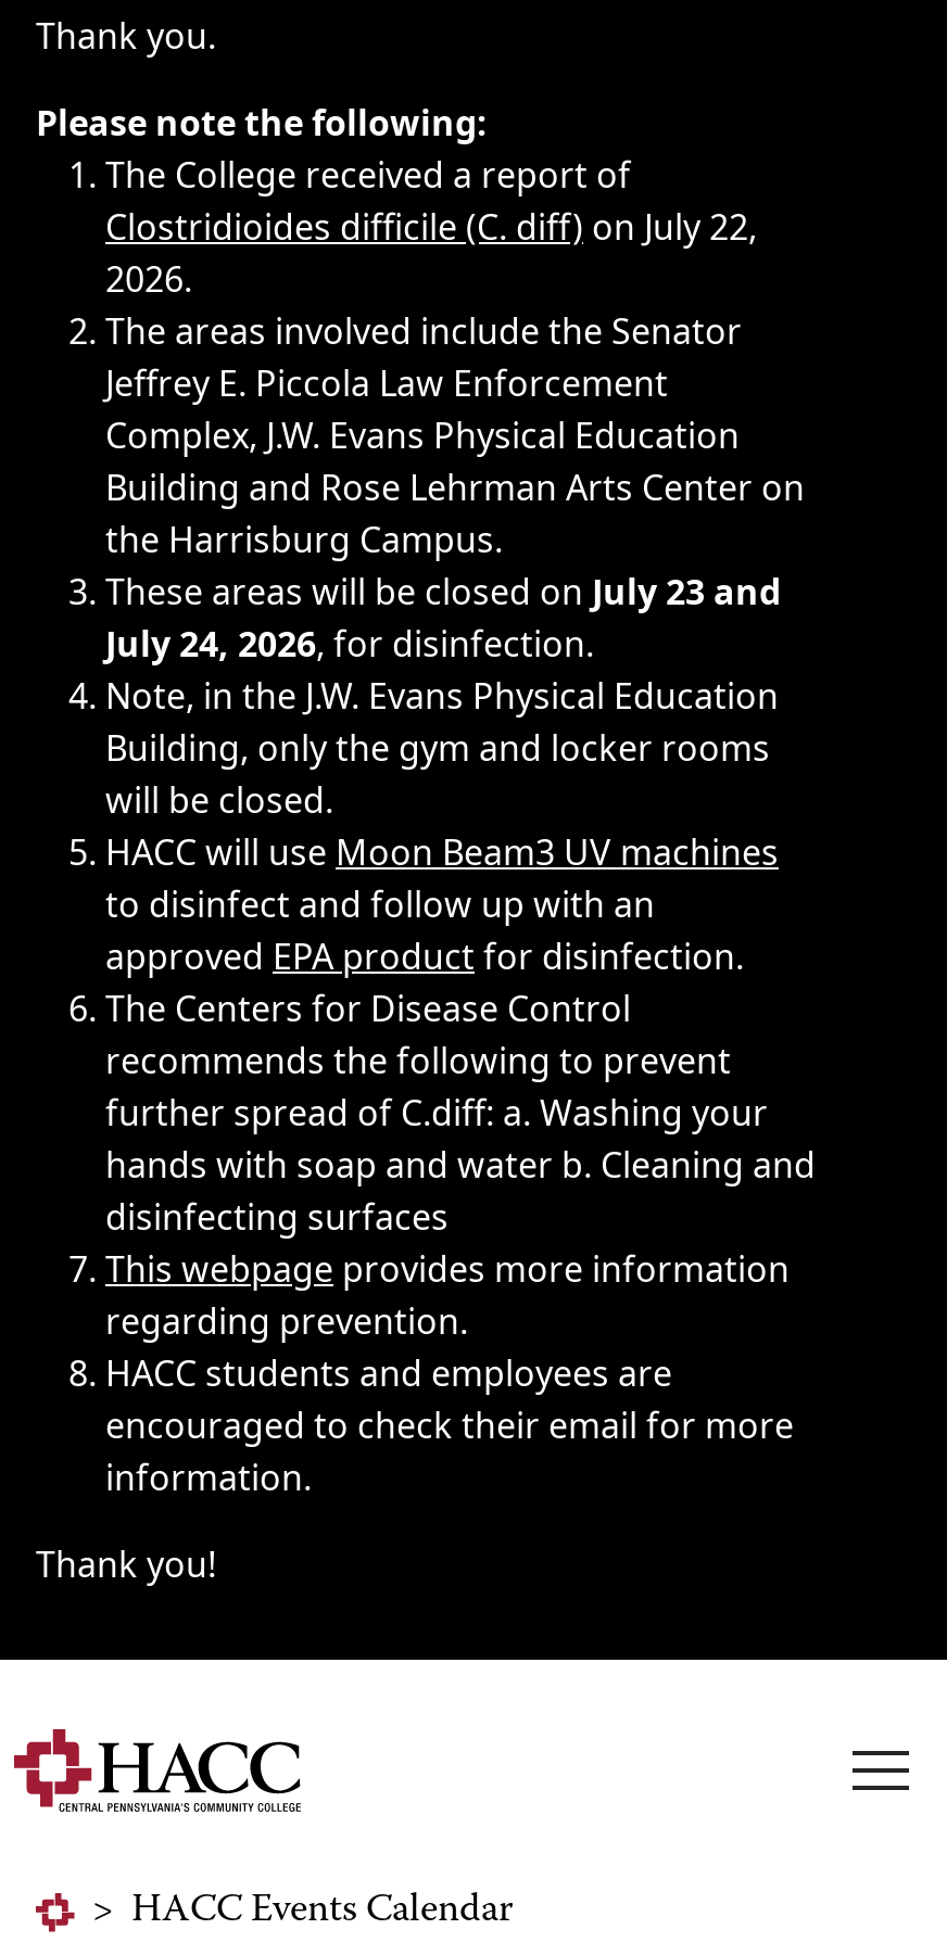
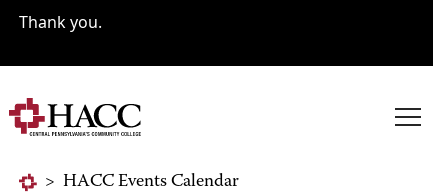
- Please note the following:
- The College received a report of
- Clostridioides difficile (C. diff) on July 22,
- 2026.
- The areas involved include the Senator
- Jeffrey E. Piccola Law Enforcement
- Complex, J.W. Evans Physical Education
- Building and Rose Lehrman Arts Center on
- the Harrisburg Campus.
- These areas will be closed on July 23 and
- July 24, 2026, for disinfection.
- Note, in the J.W. Evans Physical Education
- Building, only the gym and locker rooms
- will be closed.
- HACC will use Moon Beam3 UV machines
- to disinfect and follow up with an
- approved EPA product for disinfection.
- The Centers for Disease Control
- recommends the following to prevent
- further spread of C.diff: a. Washing your
- hands with soap and water b. Cleaning and
- disinfecting surfaces
- This webpage provides more information
- regarding prevention.
- HACC students and employees are
- encouraged to check their email for more
- information.
- Thank you!
